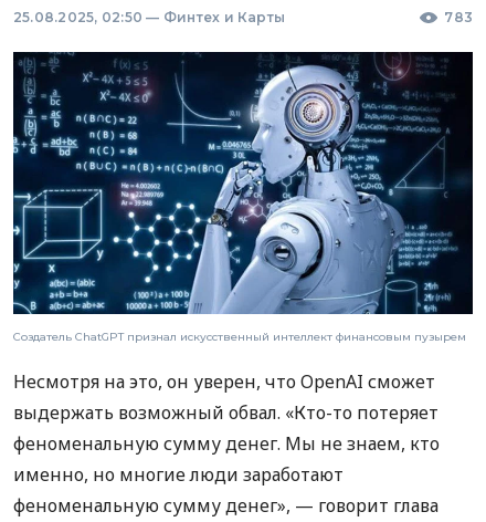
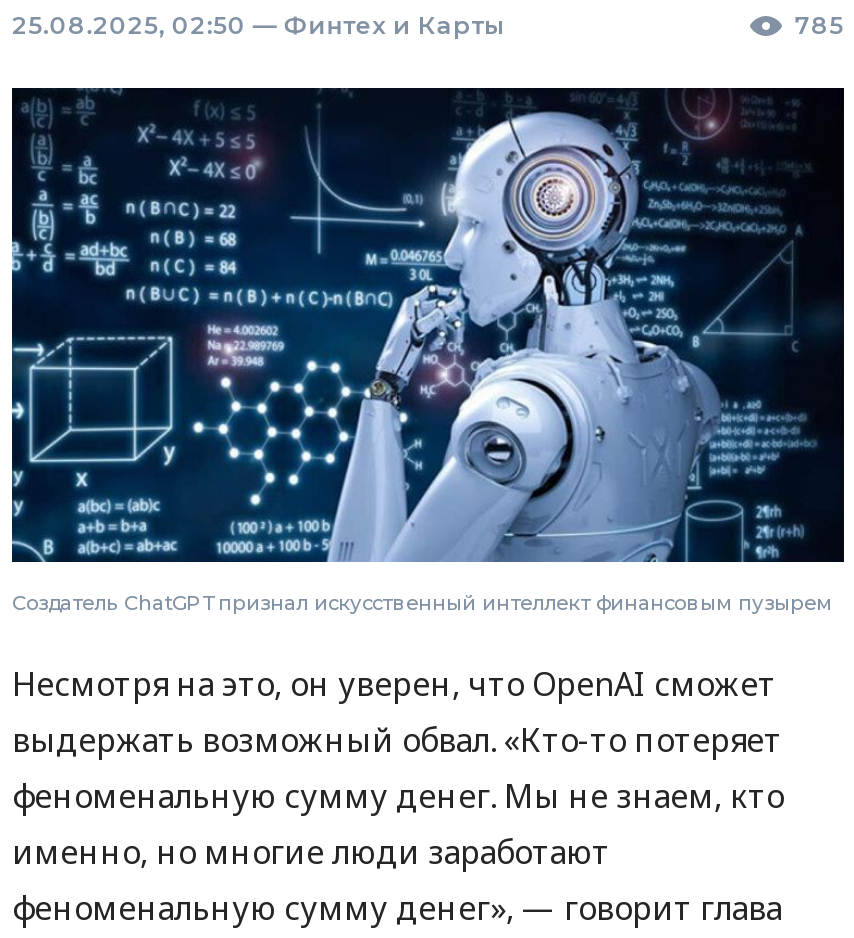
- 783
+ 785
